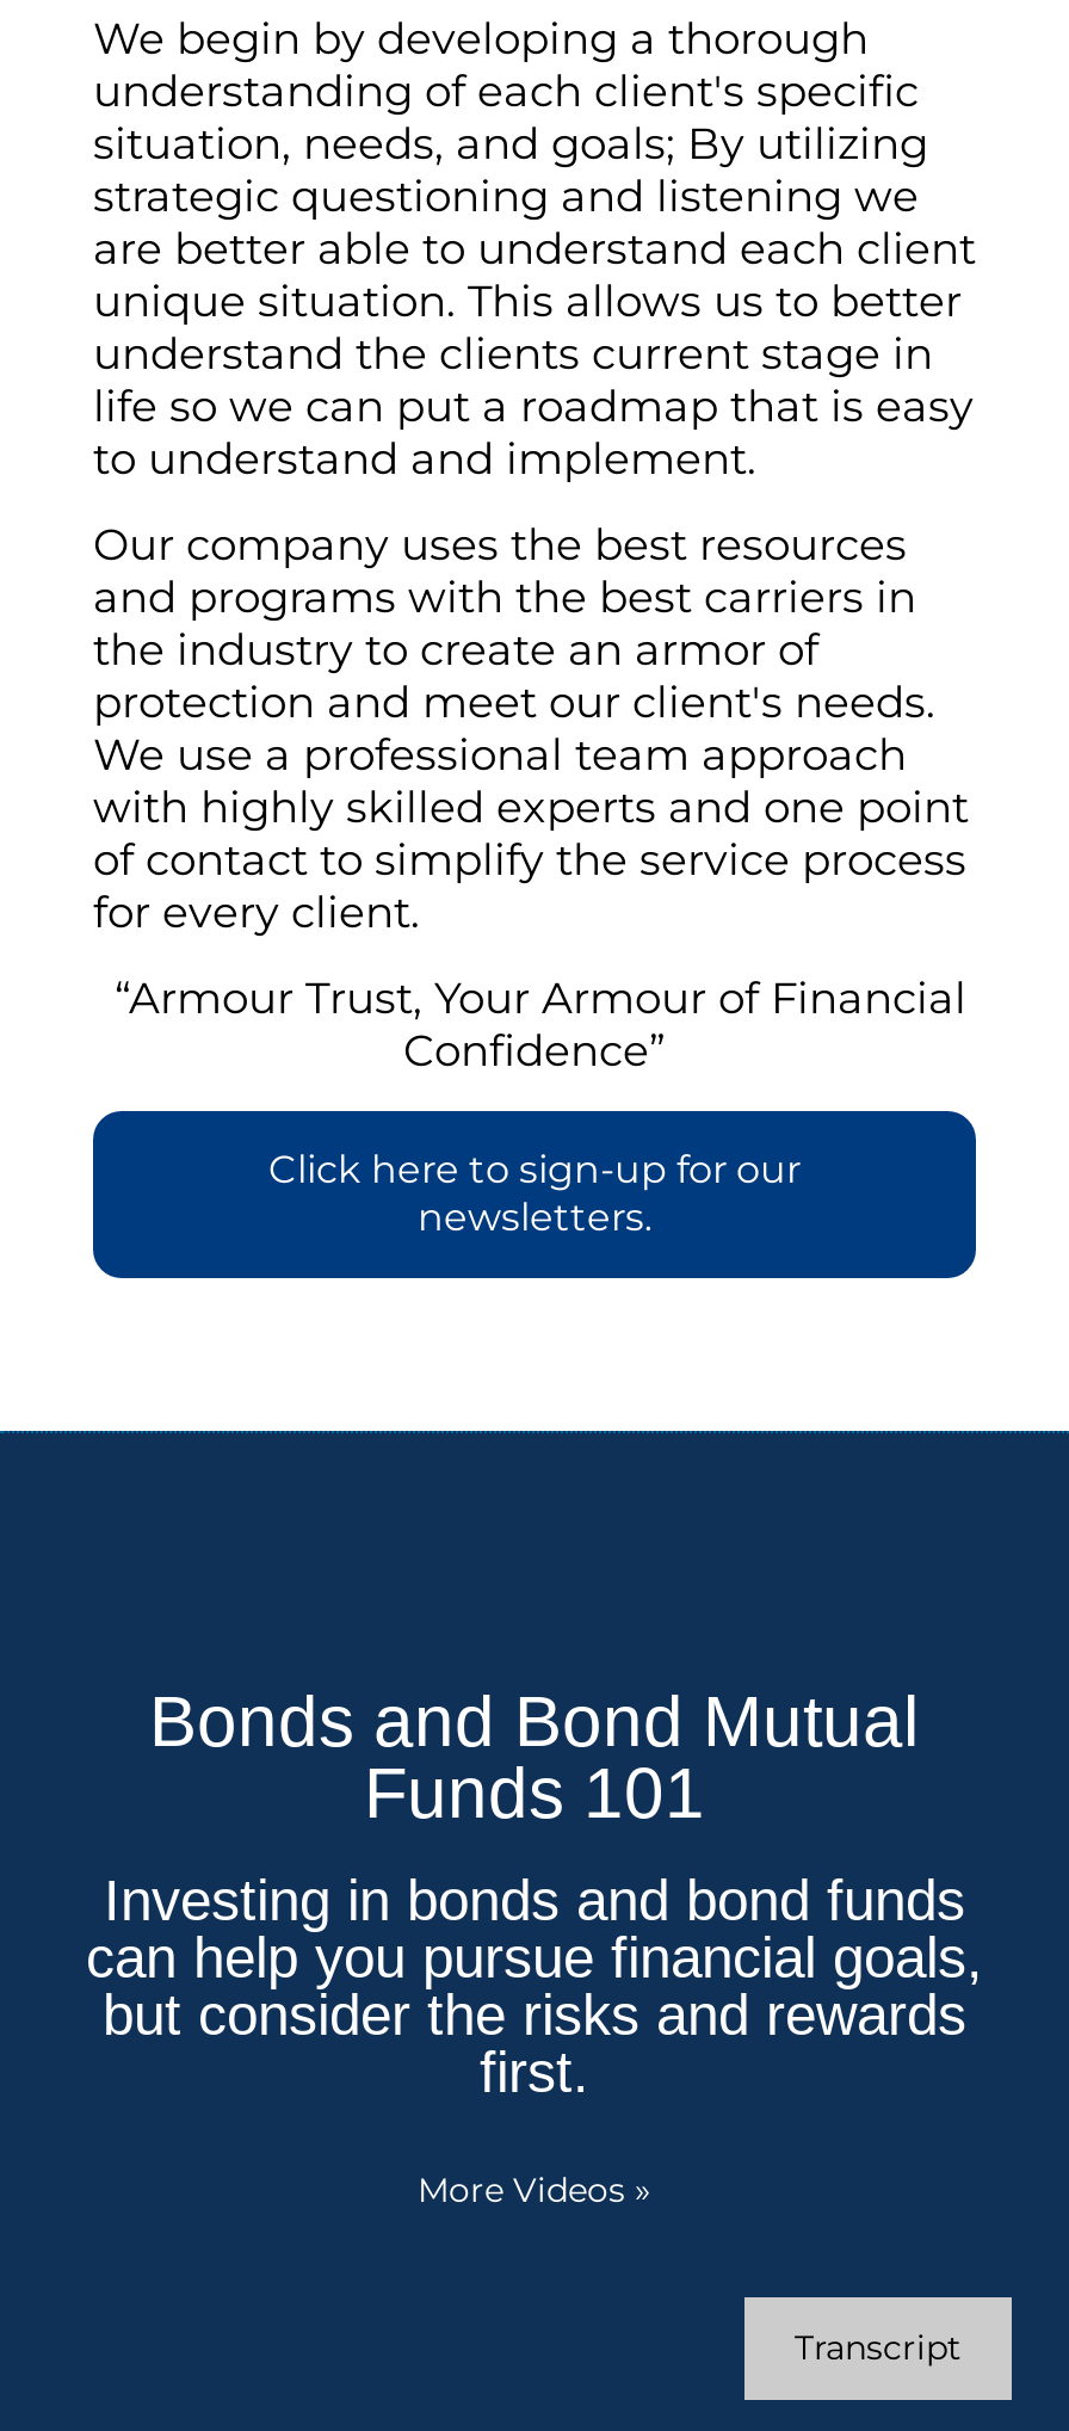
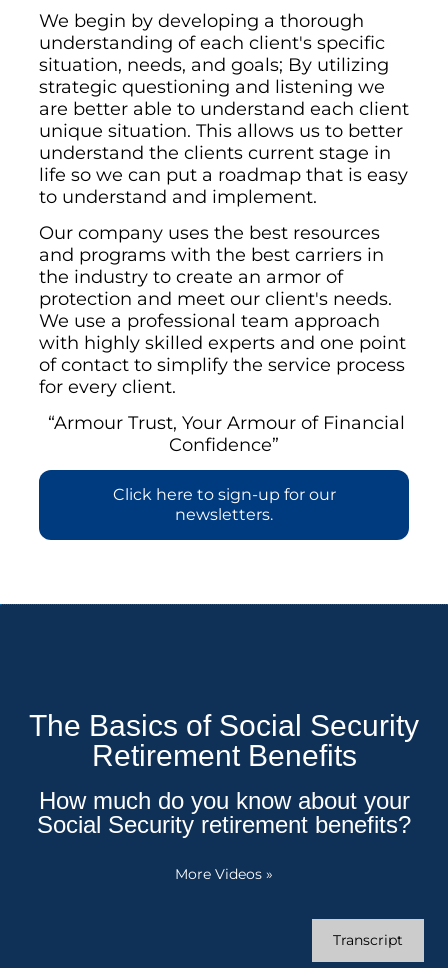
- Bonds and Bond Mutual
- Funds 101
+ The Basics of Social Security
+ Retirement Benefits

- Investing in bonds and bond funds
- can help you pursue financial goals,
- but consider the risks and rewards
- first.
+ How much do you know about your
+ Social Security retirement benefits?
